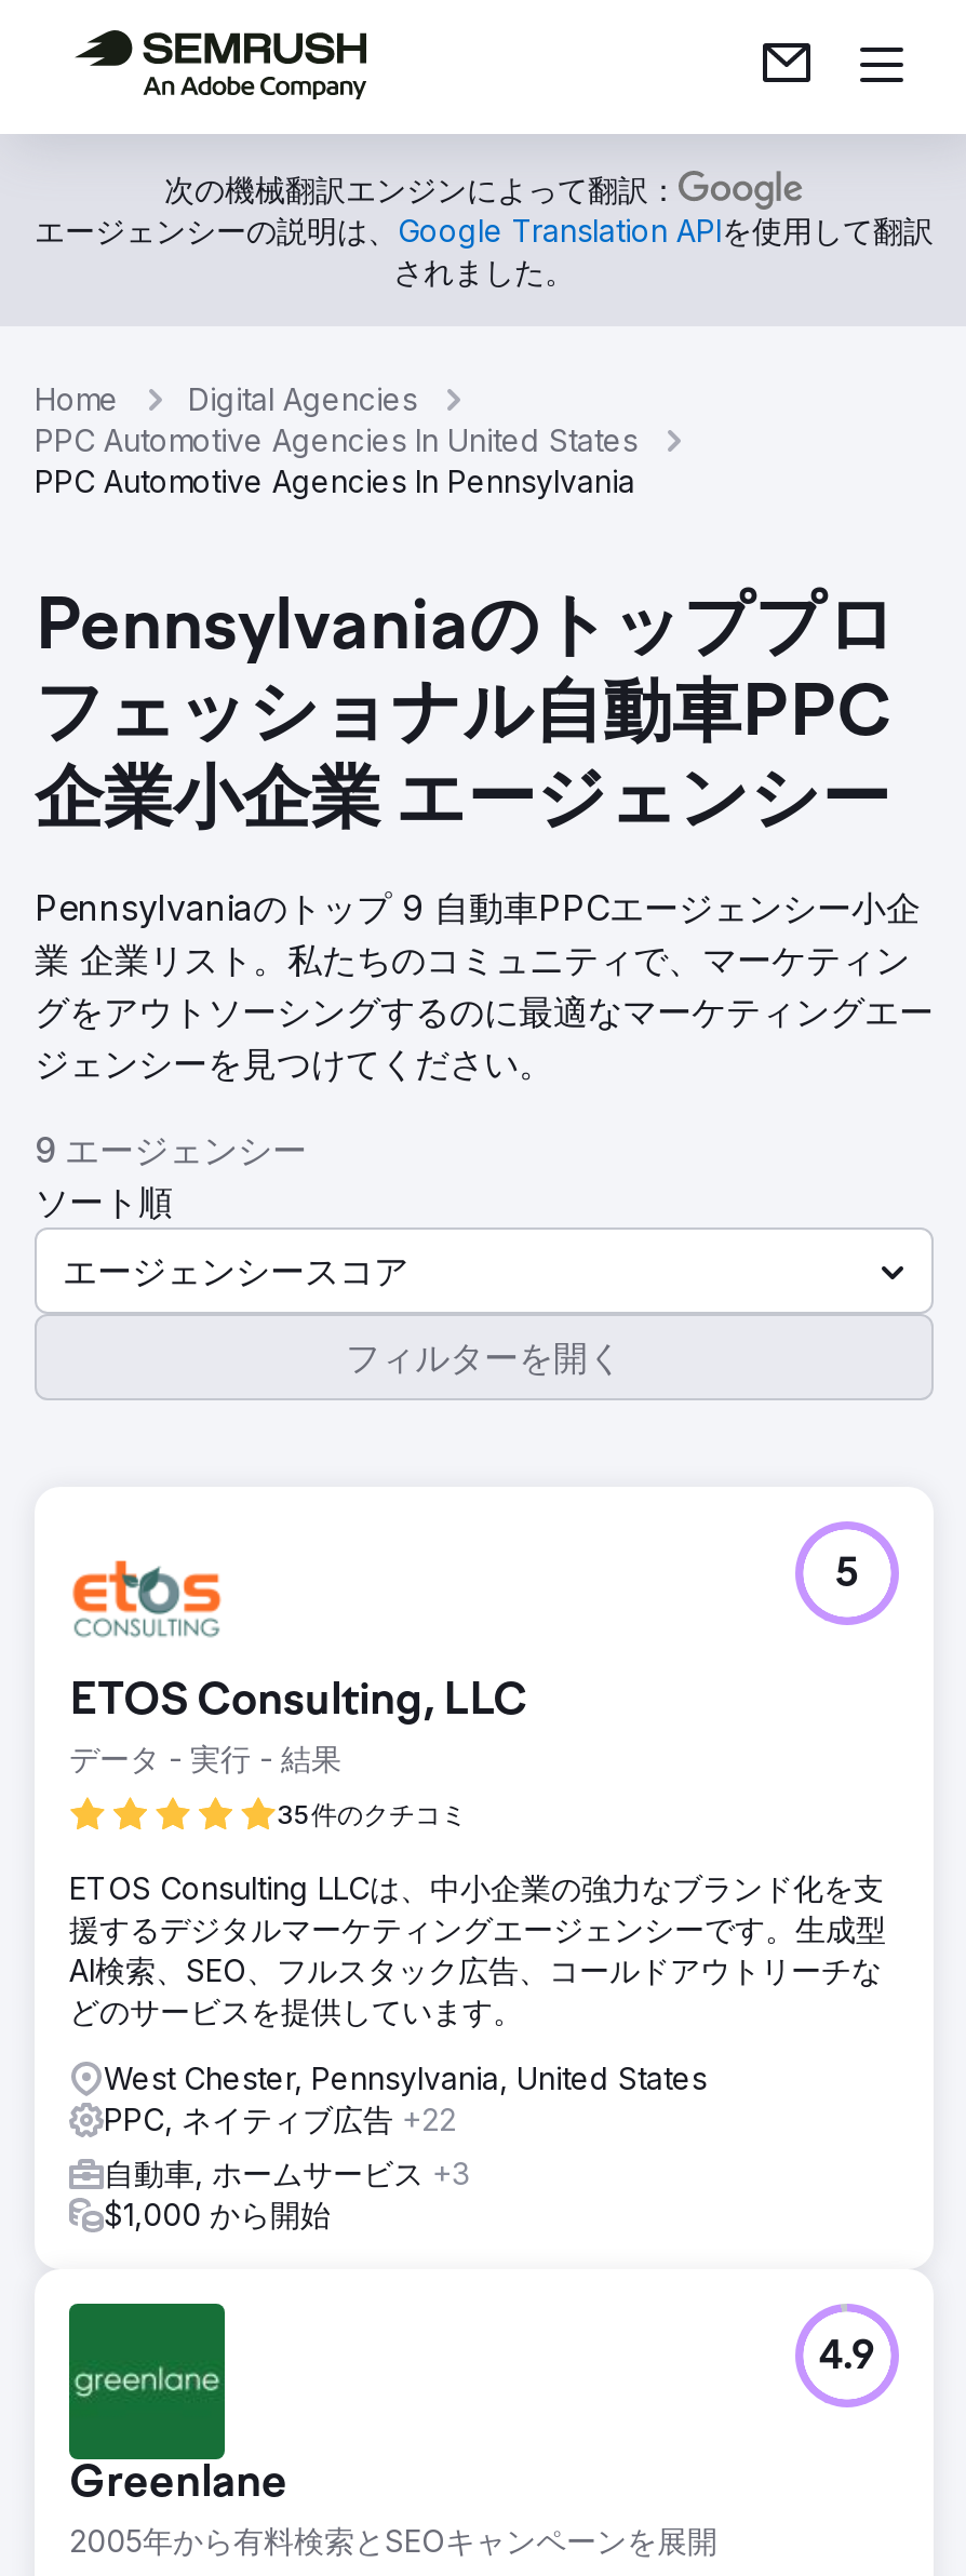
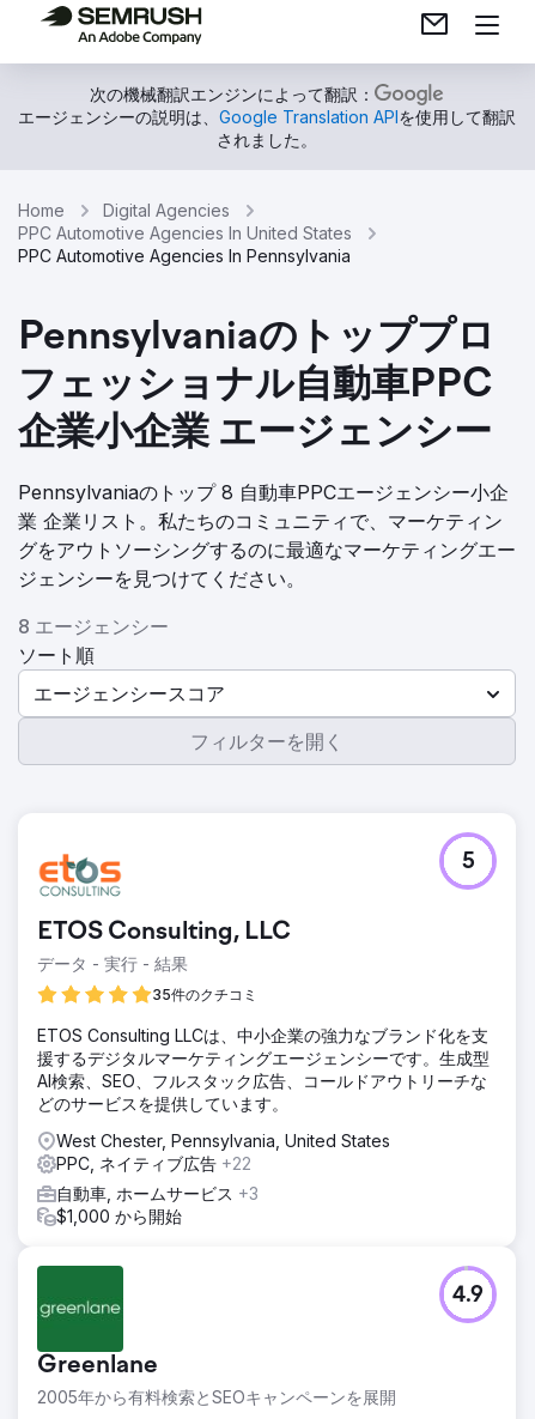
- Pennsylvaniaのトップ 9 自動車PPCエージェンシー小企
+ Pennsylvaniaのトップ 8 自動車PPCエージェンシー小企

- 9 エージェンシー
+ 8 エージェンシー
